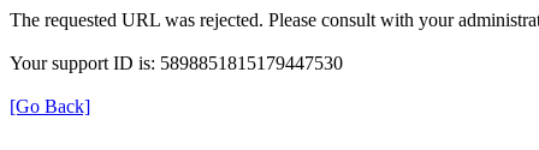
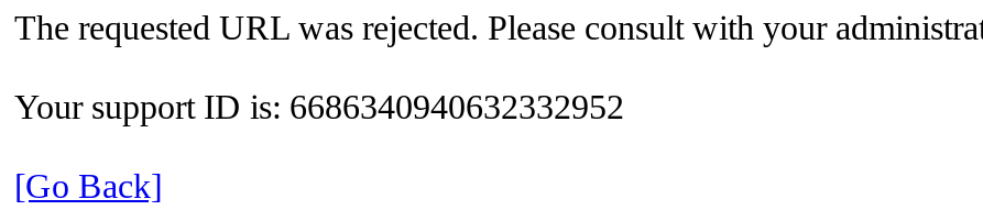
- Your support ID is: 5898851815179447530
+ Your support ID is: 6686340940632332952
